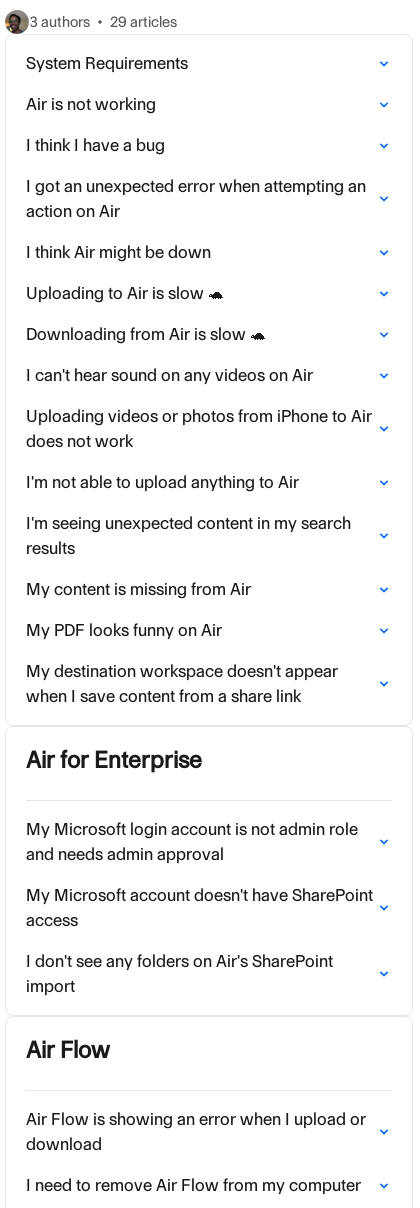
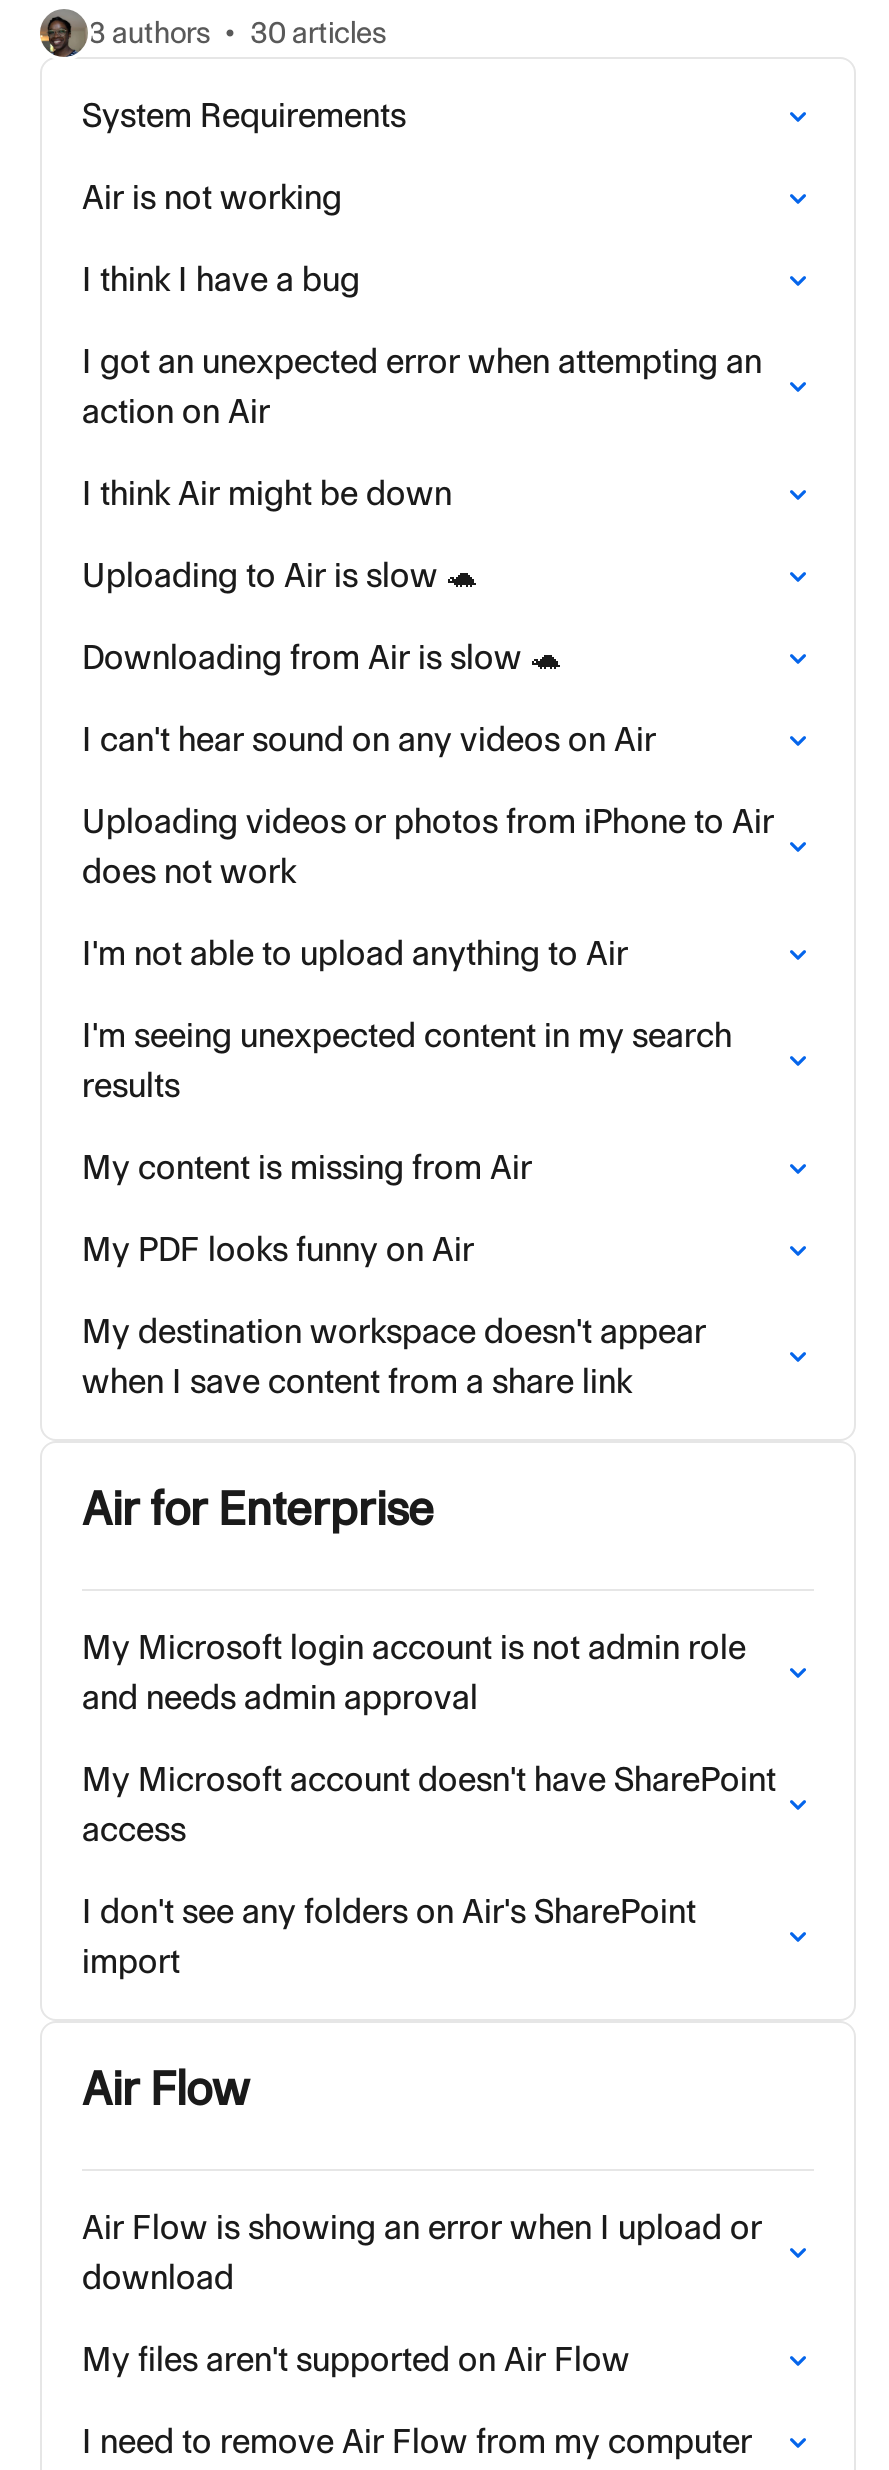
- 3 authors 29 articles
+ 3 authors 30 articles

+ My files aren't supported on Air Flow
